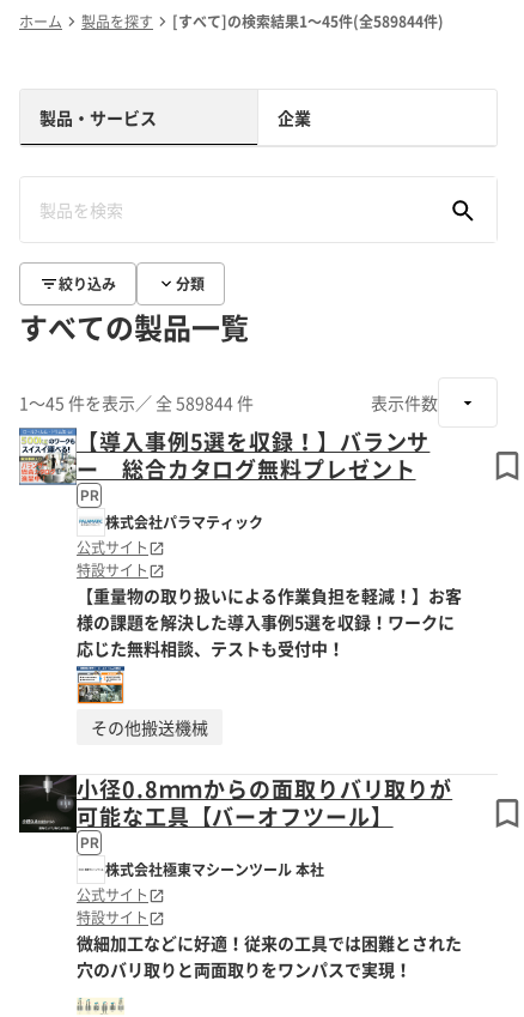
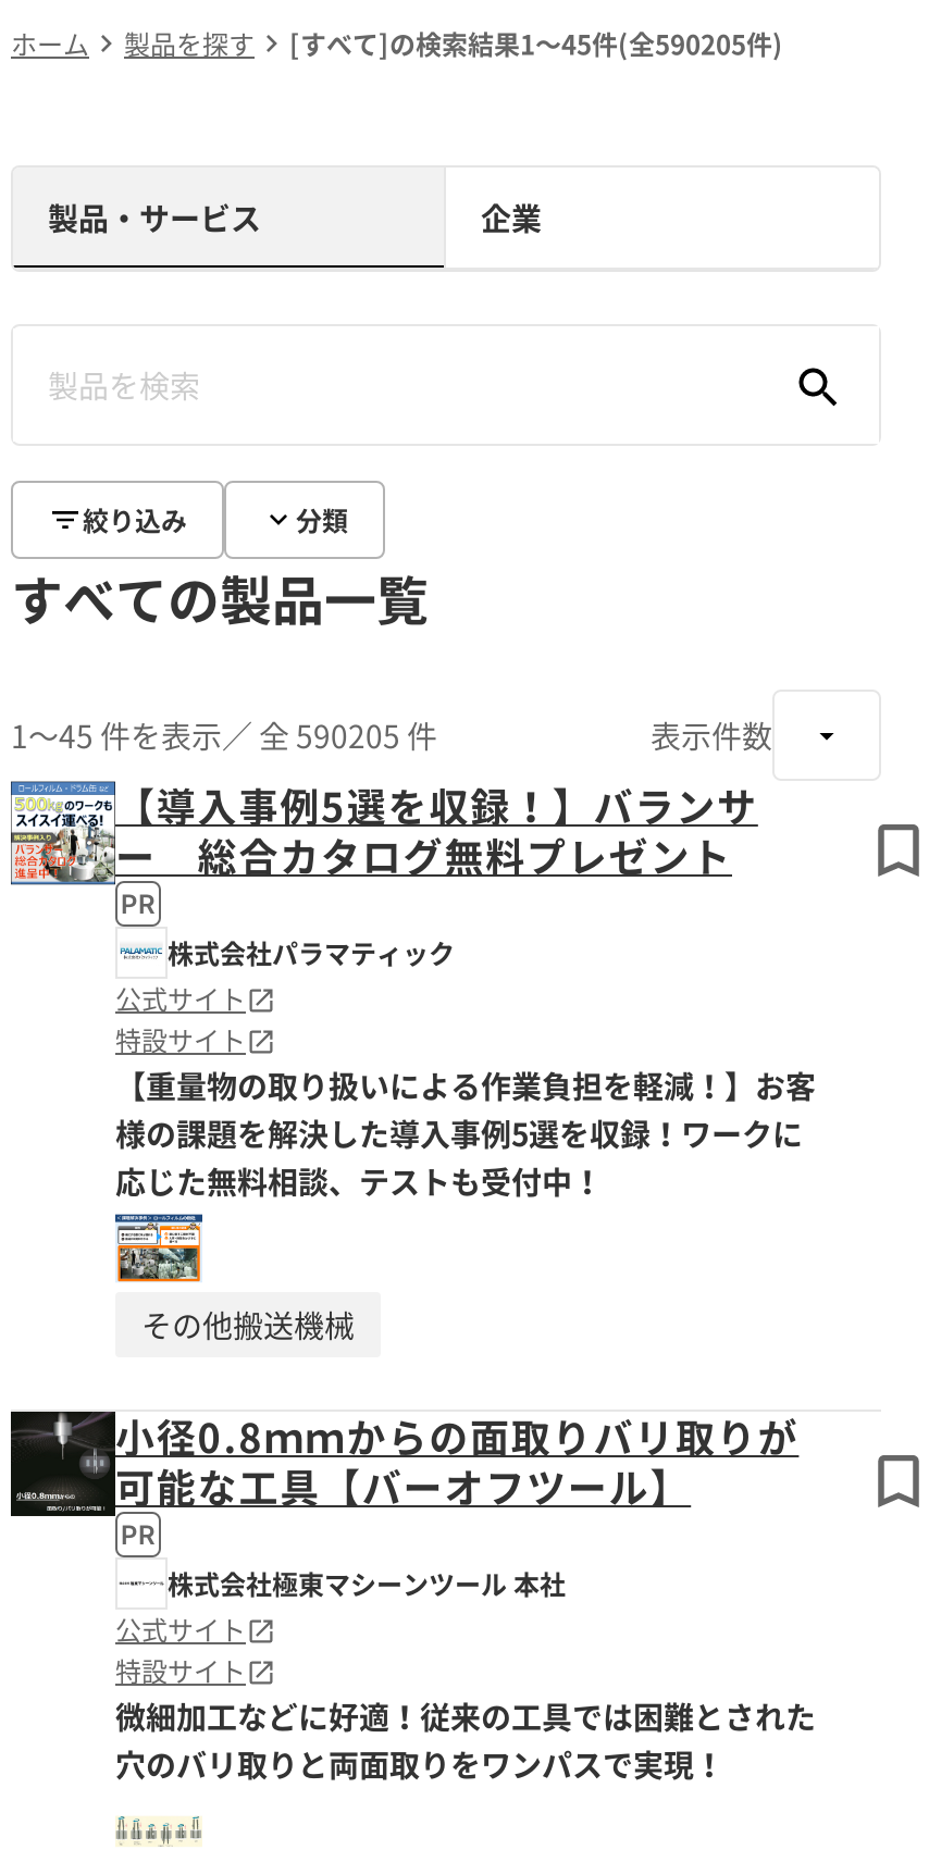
- [すべて]の検索結果1～45件(全589844件)
+ [すべて]の検索結果1～45件(全590205件)

- 1～45 件を表示／ 全 589844 件
+ 1～45 件を表示／ 全 590205 件
